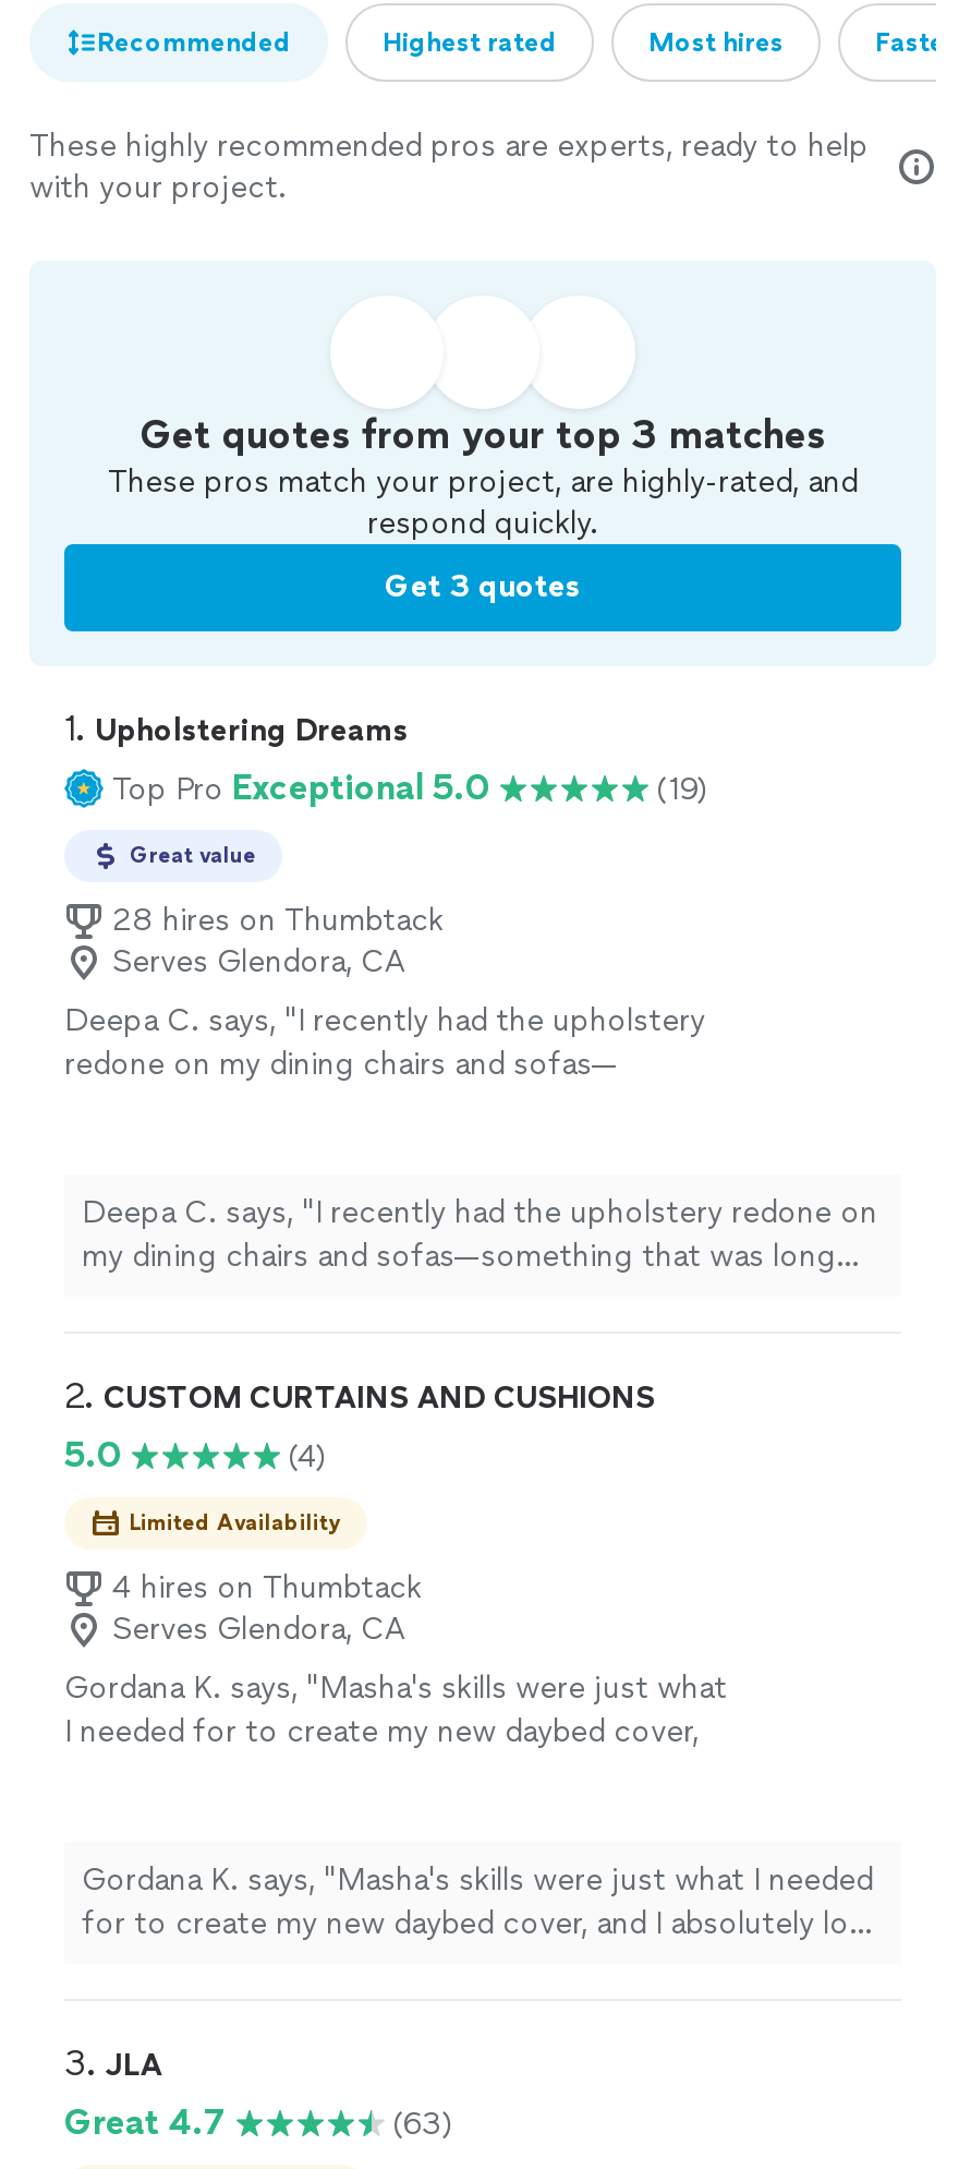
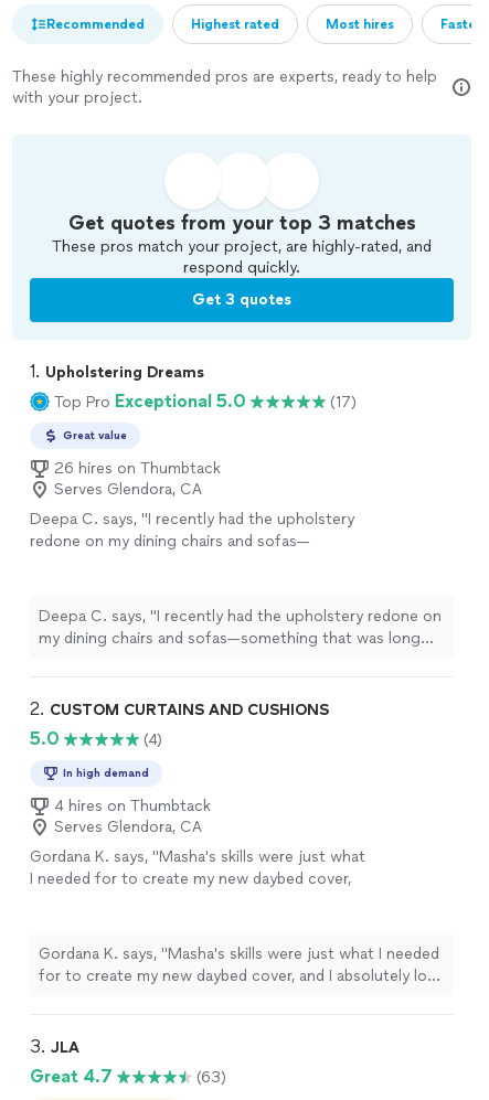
- (19)
+ (17)

- 28 hires on Thumbtack
+ 26 hires on Thumbtack

- Limited Availability
+ In high demand
